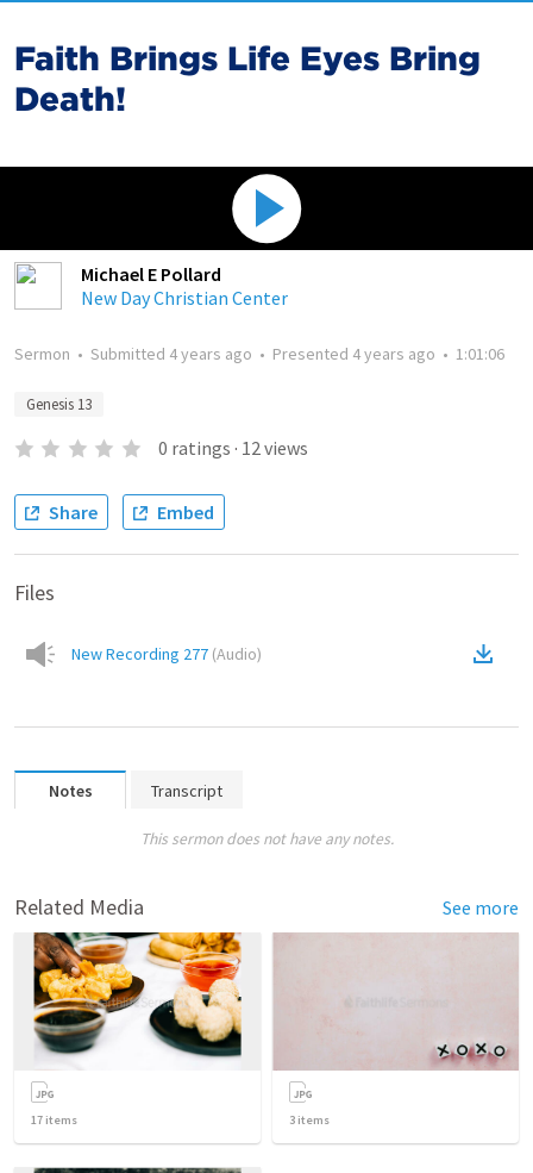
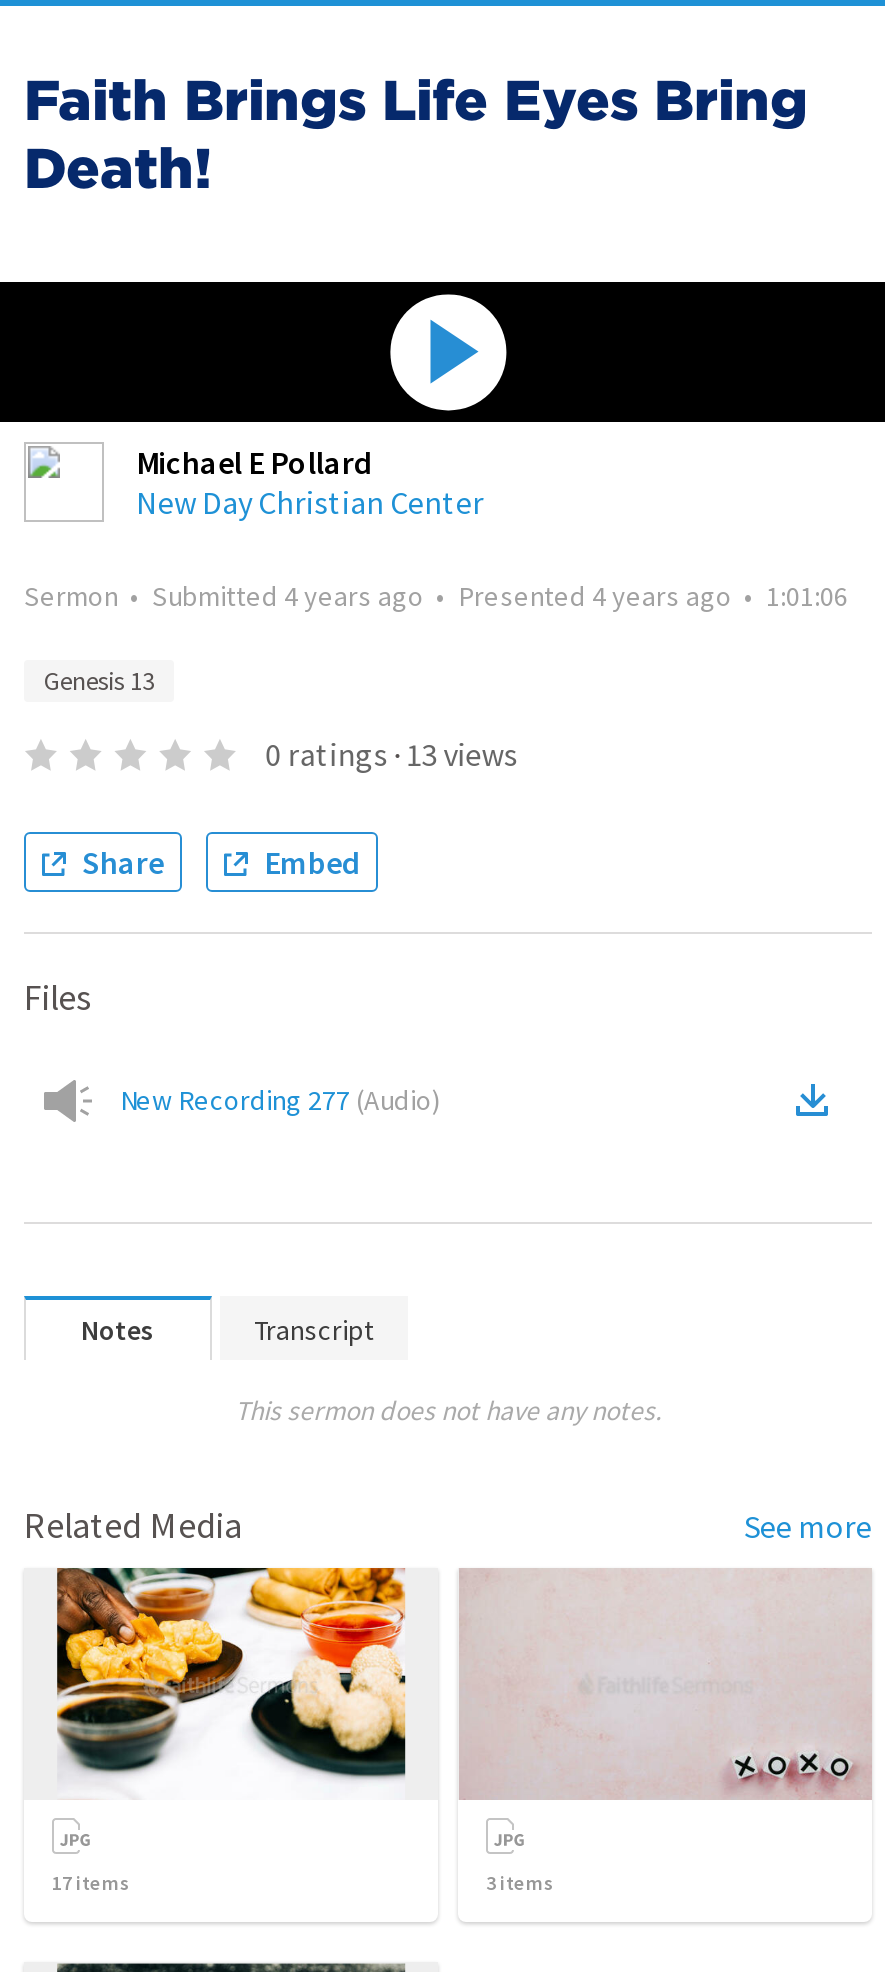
- 0 ratings · 12 views
+ 0 ratings · 13 views
